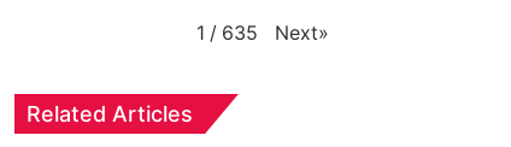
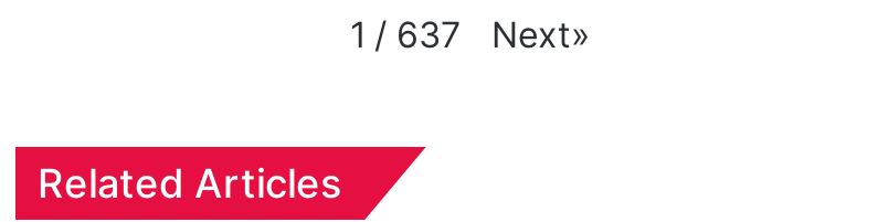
- 1 / 635 Next»
+ 1 / 637 Next»
